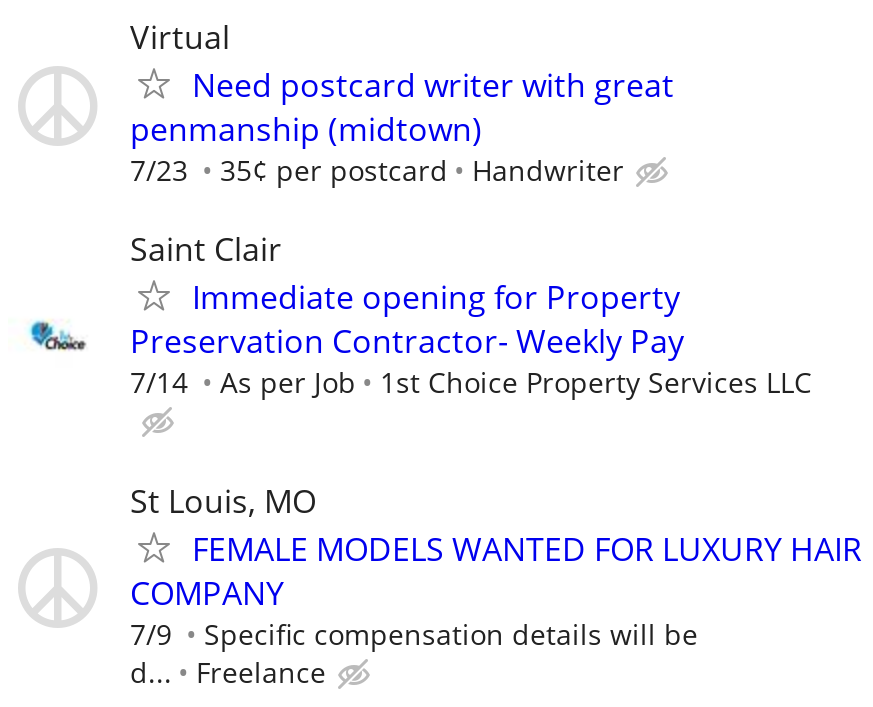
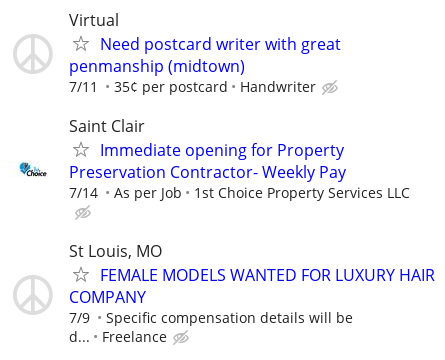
- 7/23 35¢ per postcard Handwriter
+ 7/11 35¢ per postcard Handwriter
